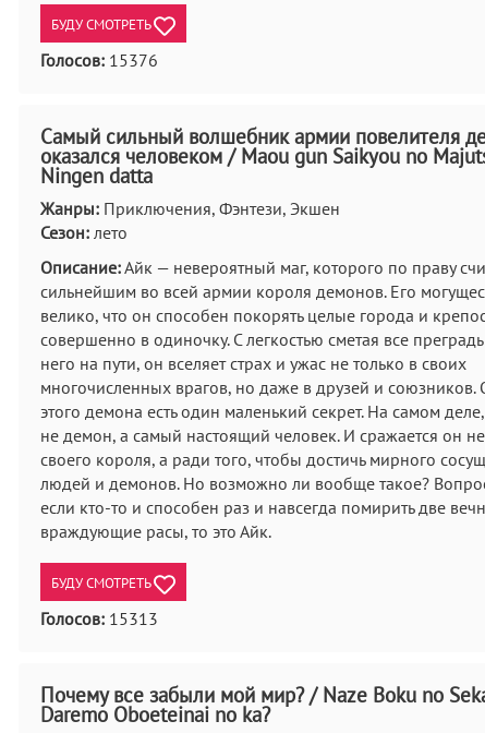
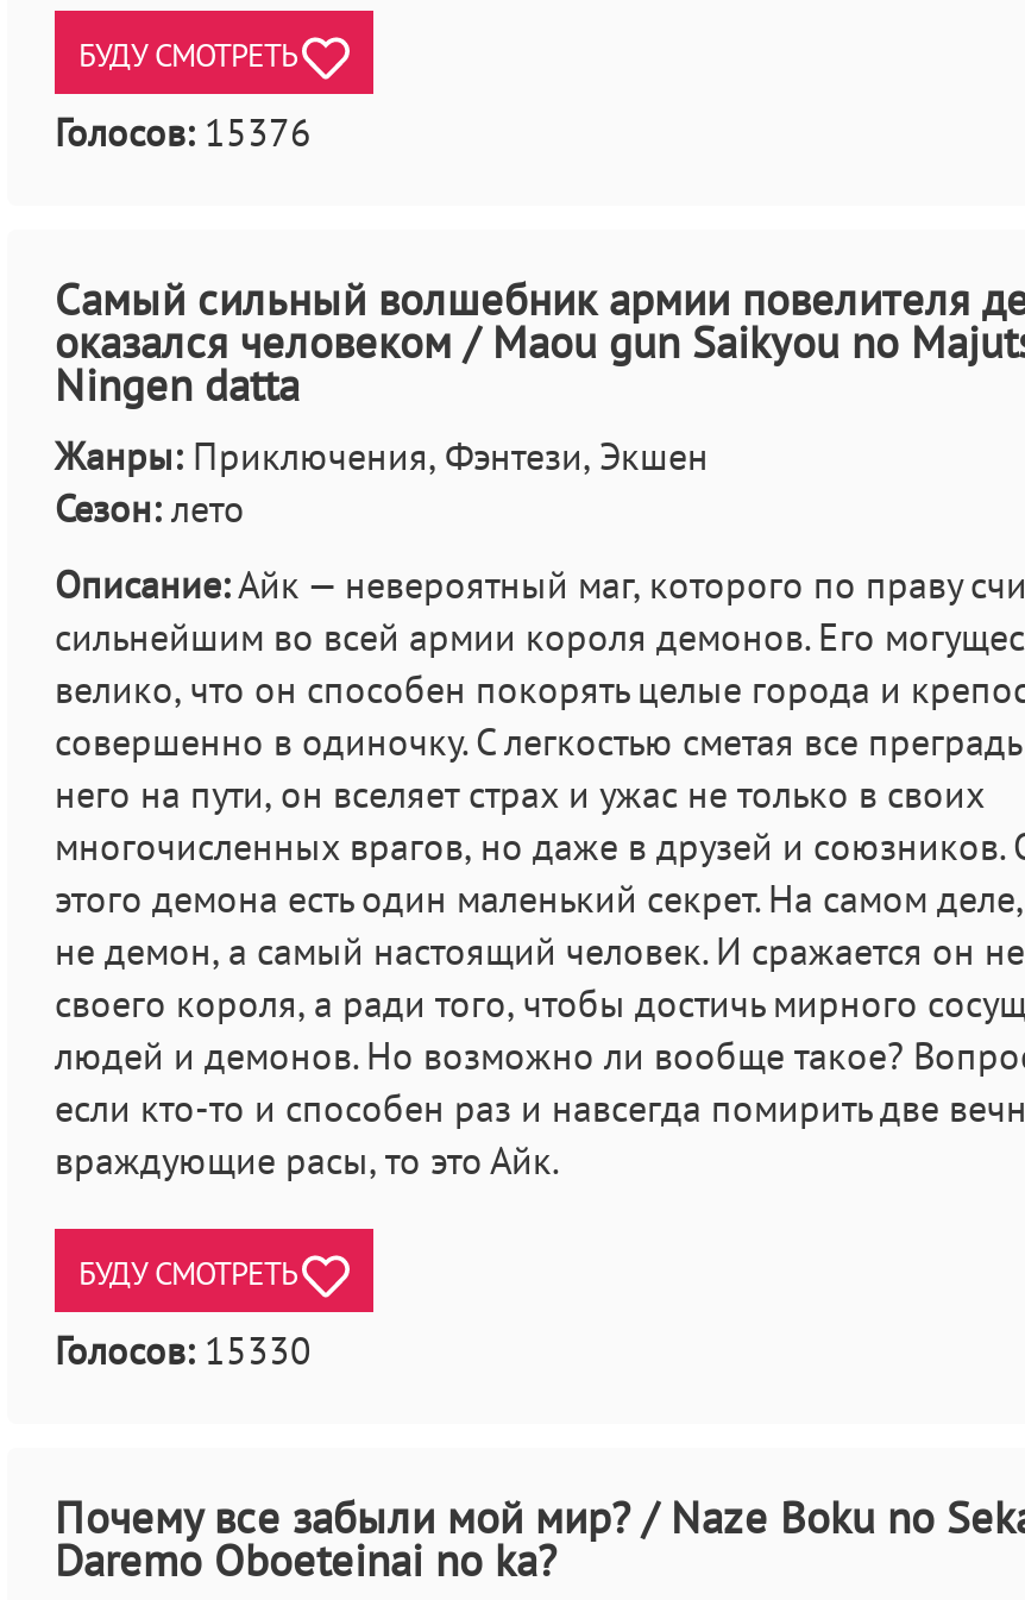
- Голосов: 15313
+ Голосов: 15330
